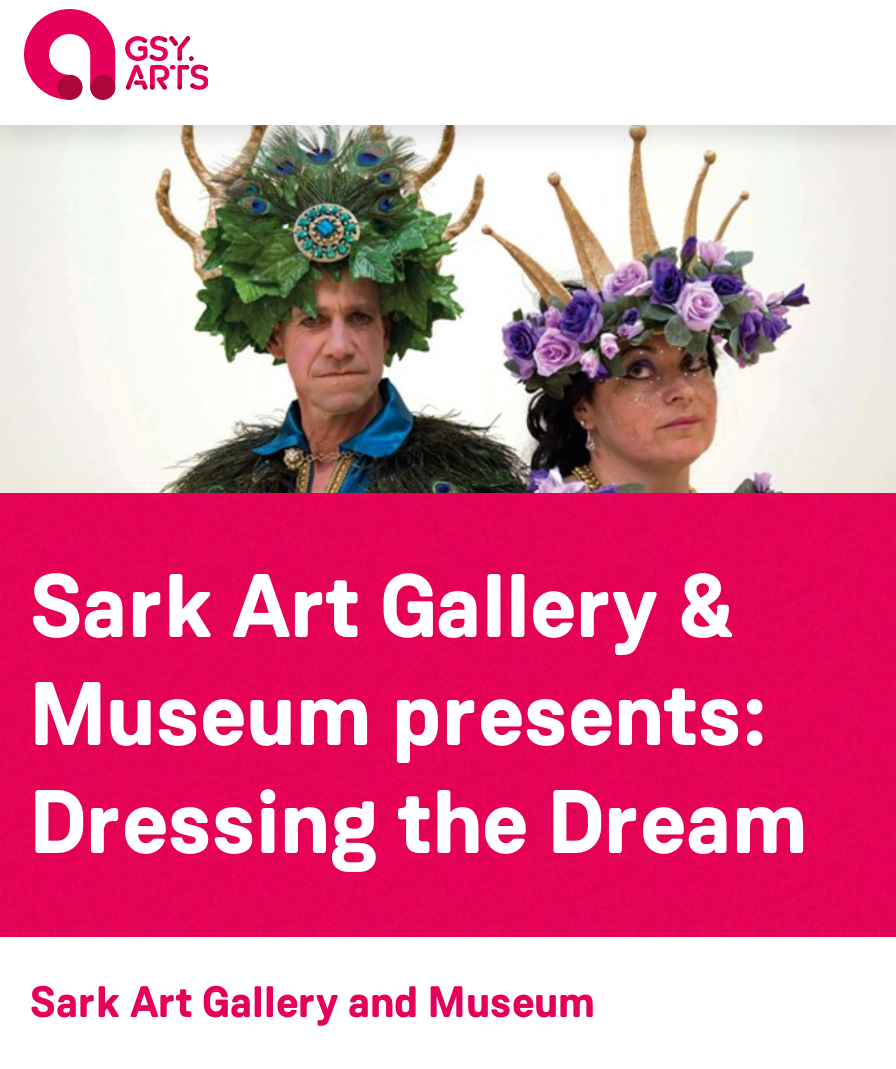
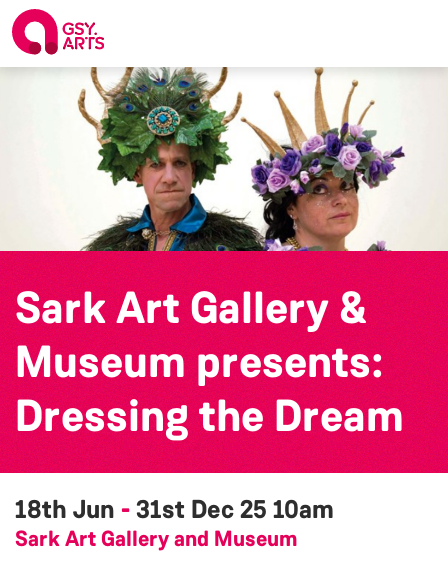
+ 18th Jun - 31st Dec 25 10am
